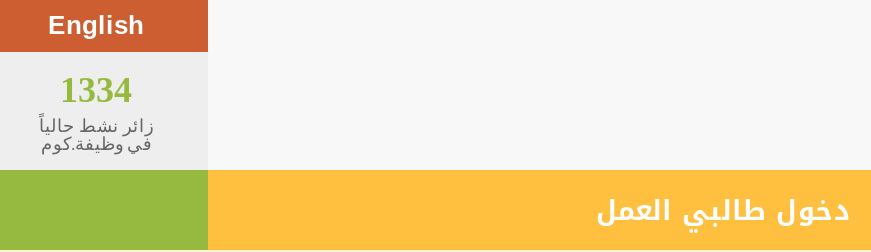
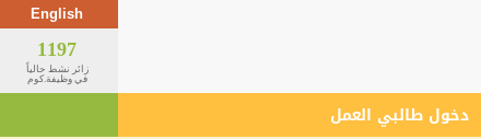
- 1334
+ 1197
